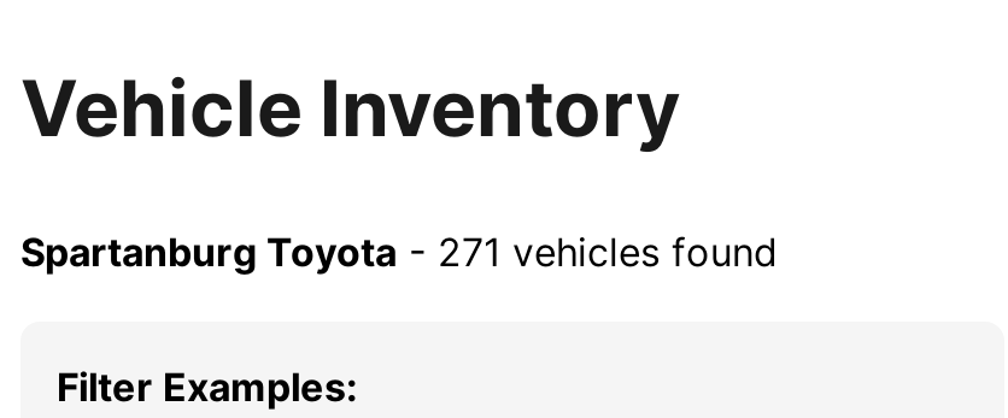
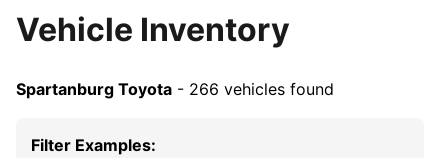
- Spartanburg Toyota - 271 vehicles found
+ Spartanburg Toyota - 266 vehicles found
